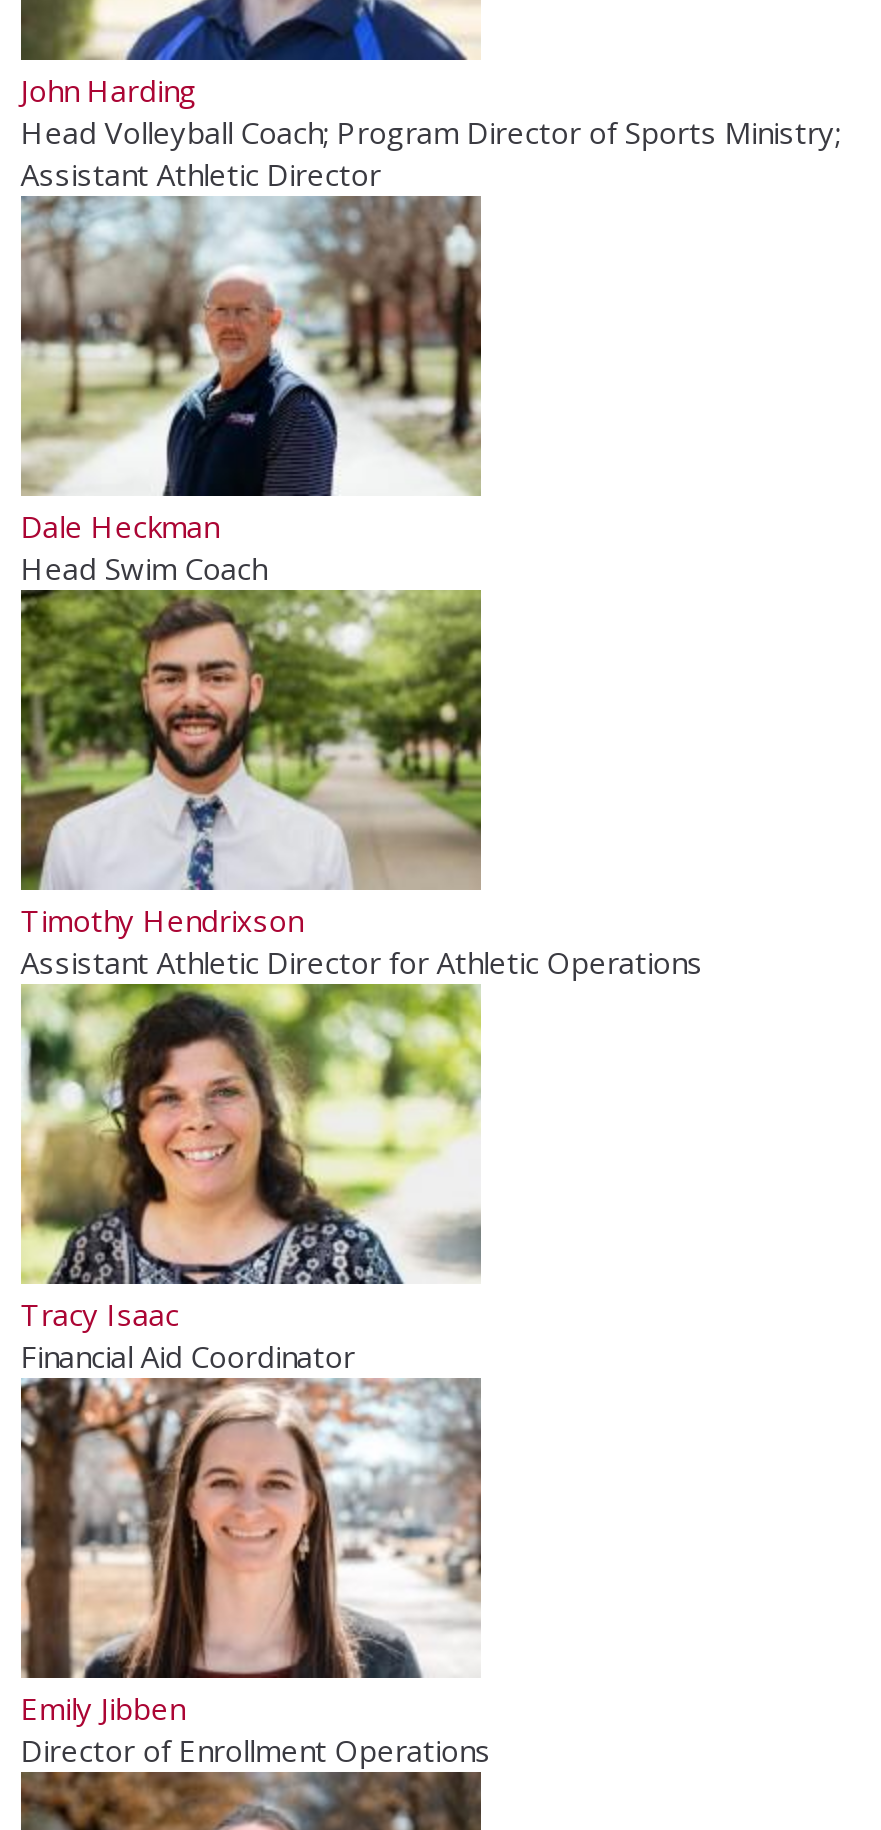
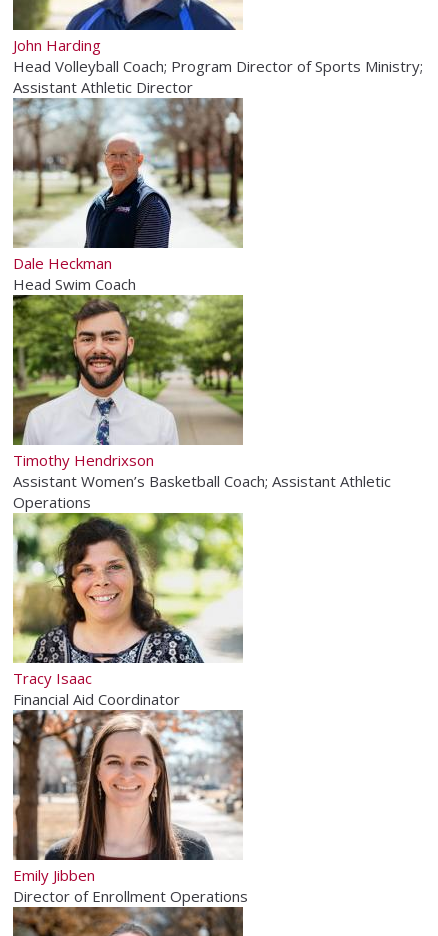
- Assistant Athletic Director for Athletic Operations
+ Assistant Women’s Basketball Coach; Assistant Athletic
+ Operations
